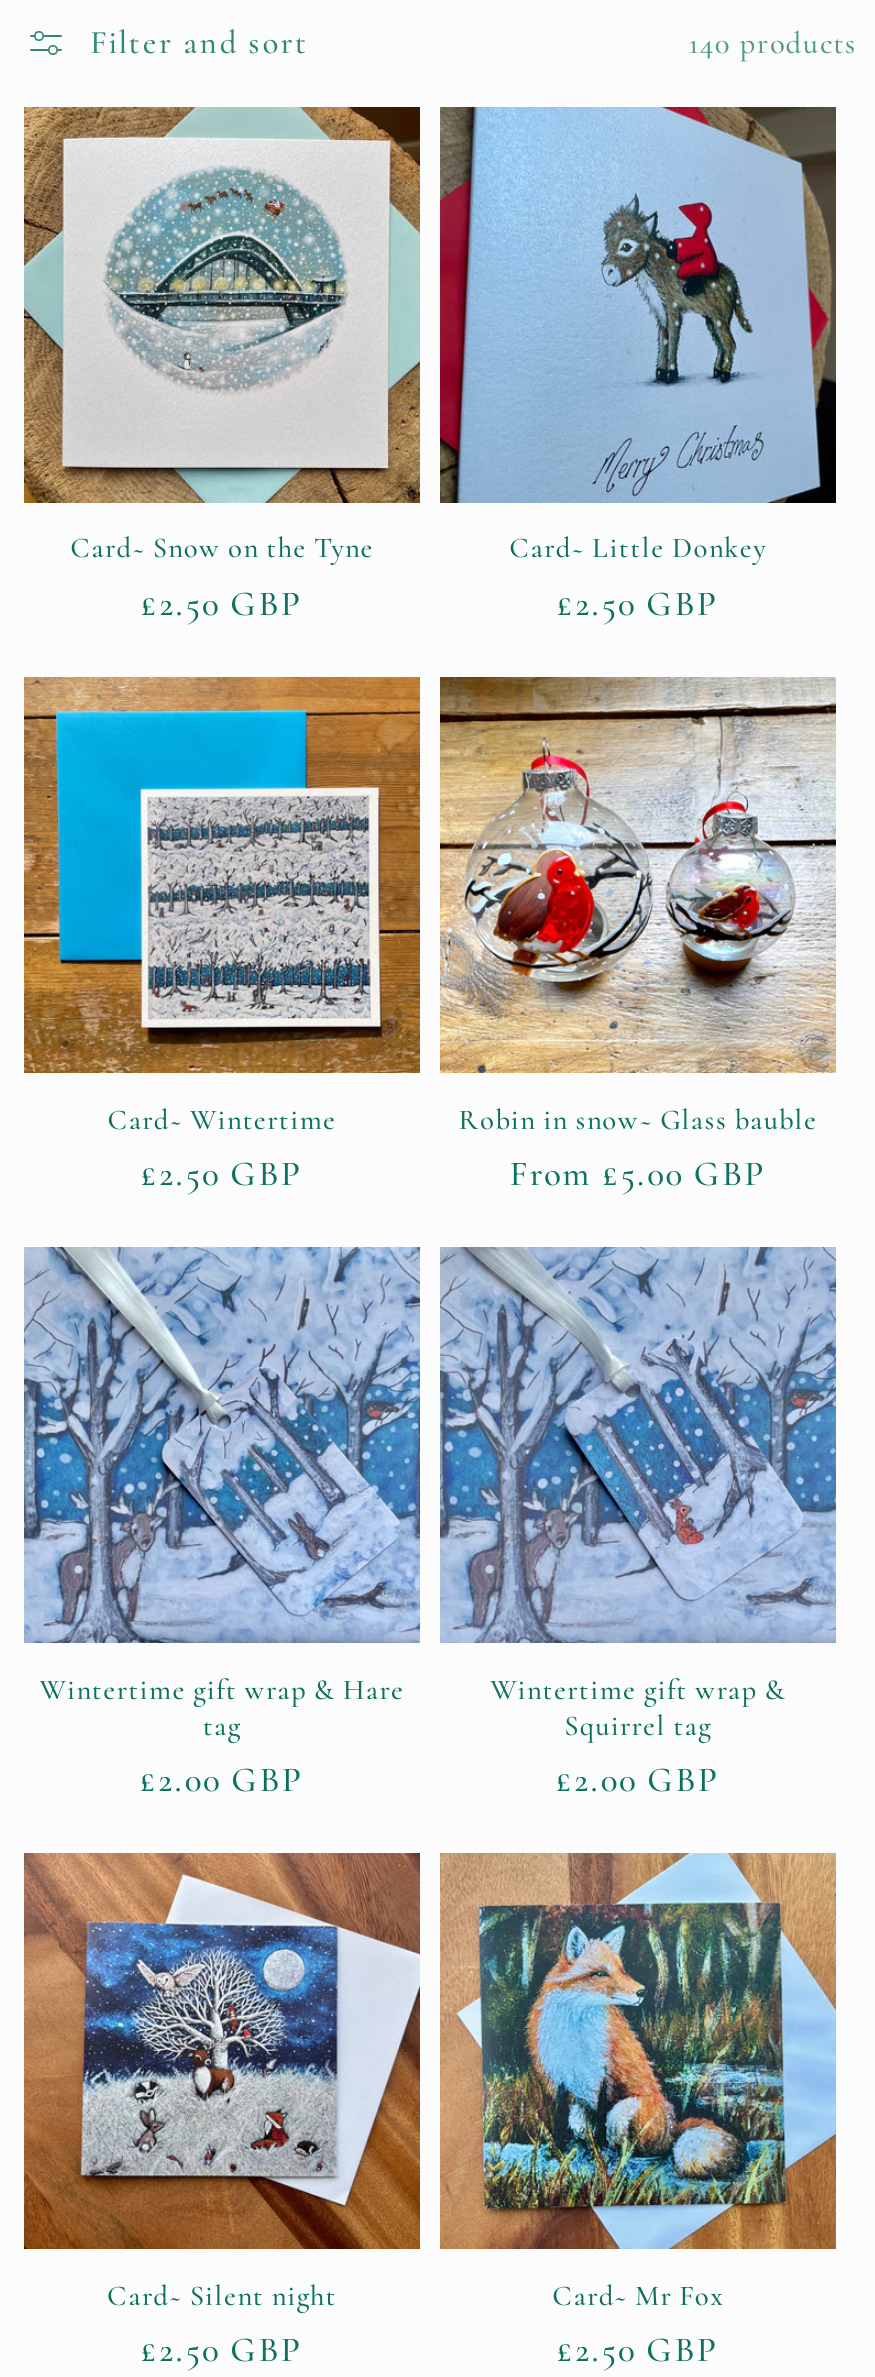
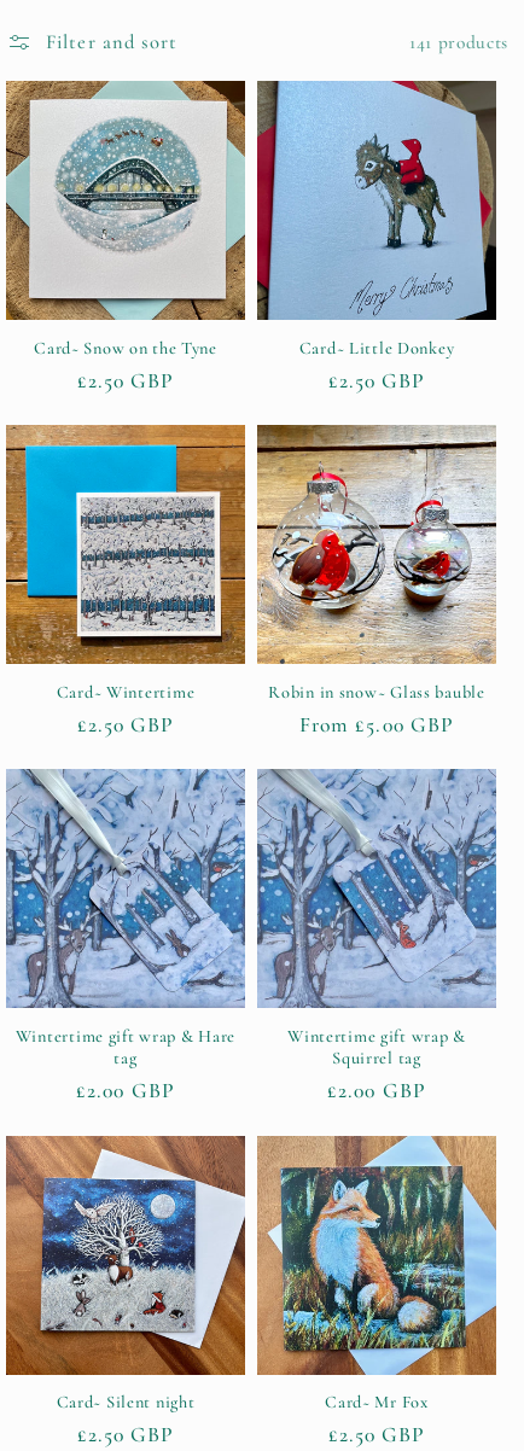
- 140 products
+ 141 products
